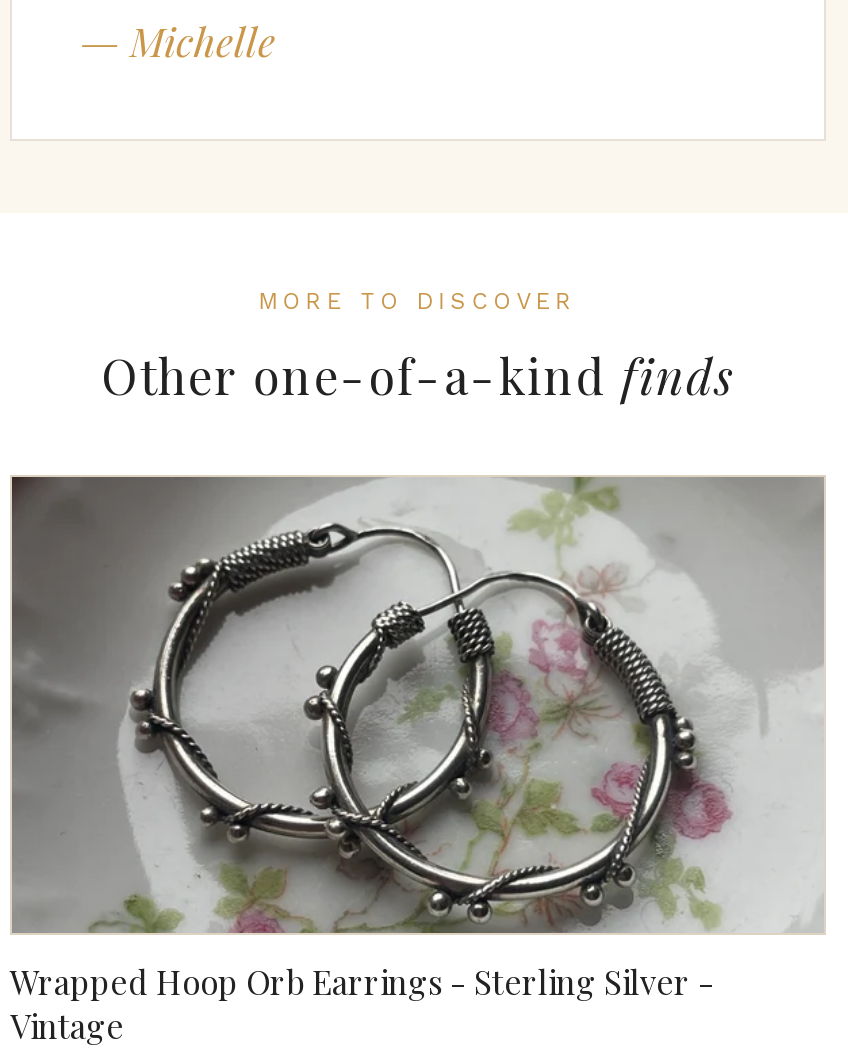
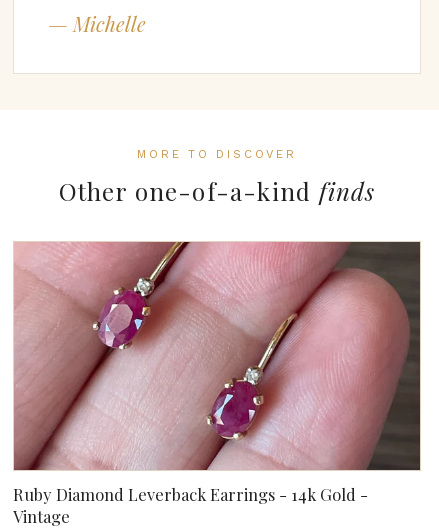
- [image]
- Wrapped Hoop Orb Earrings - Sterling Silver -
+ [image]
+ Ruby Diamond Leverback Earrings - 14k Gold -
